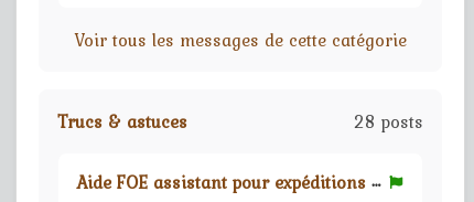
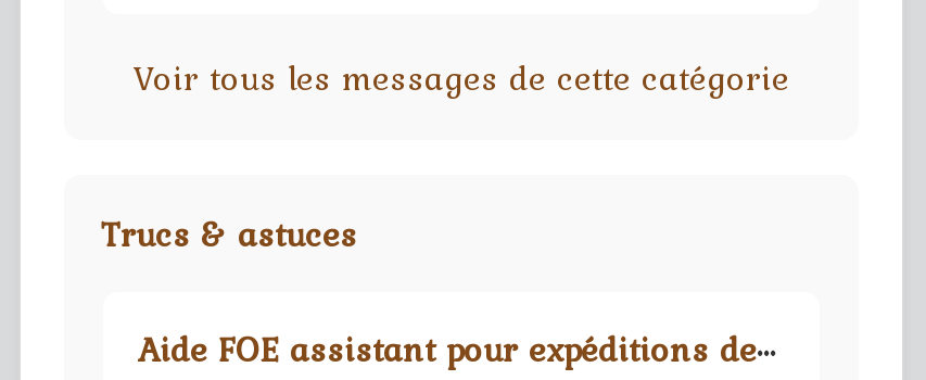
- 28 posts
